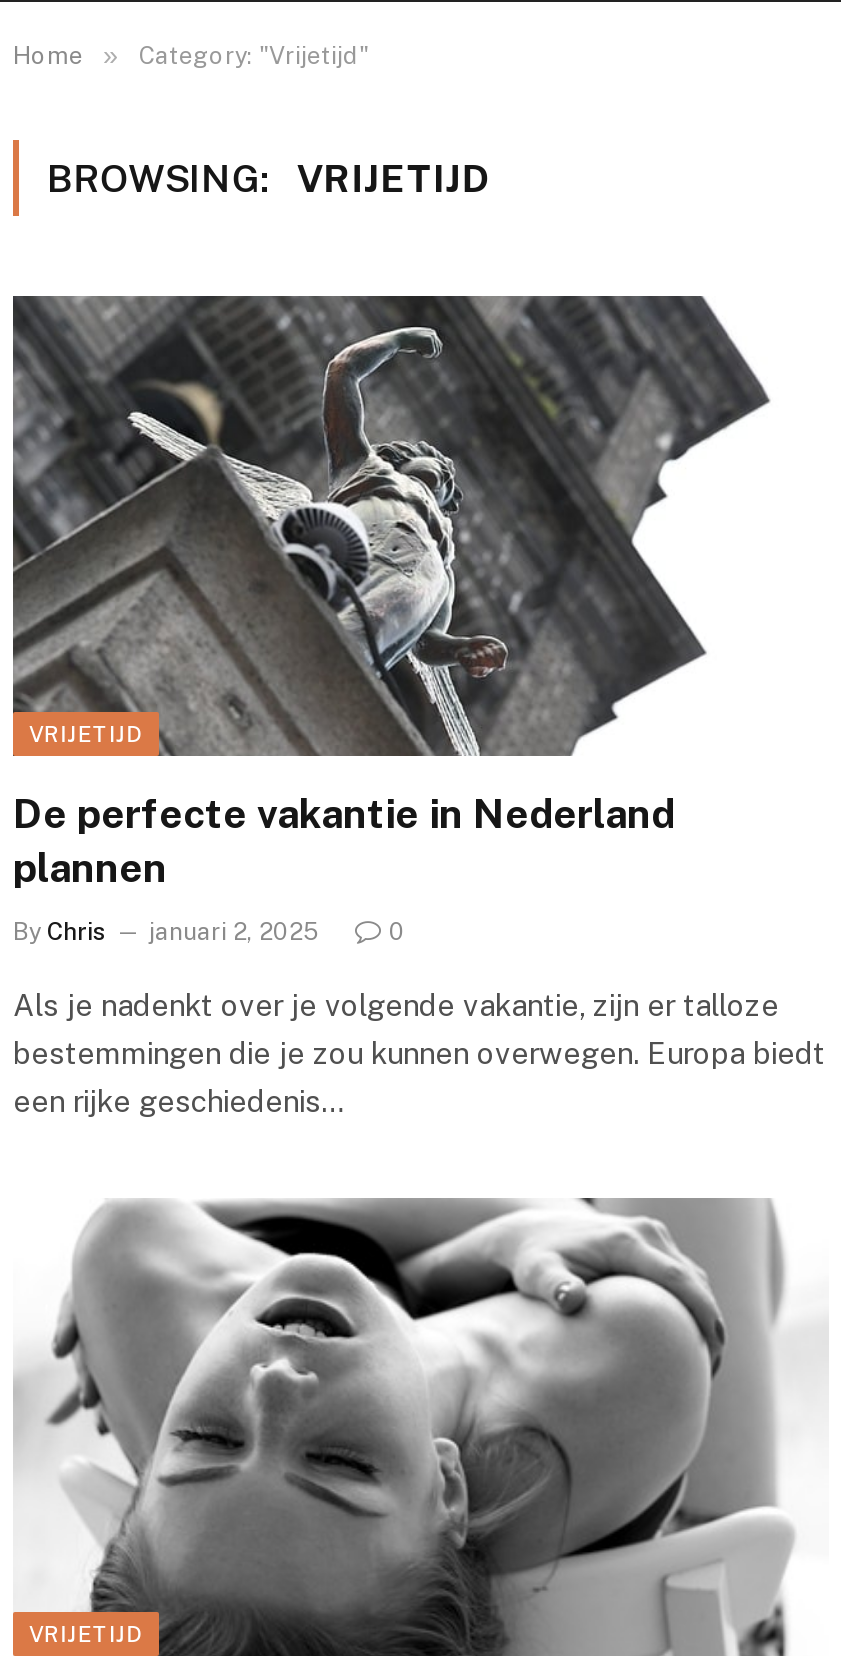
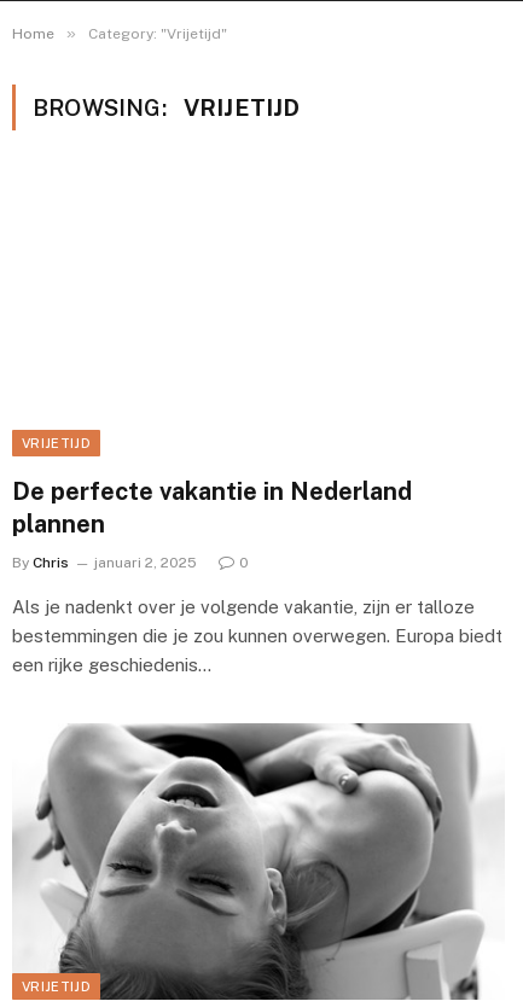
- [image]
